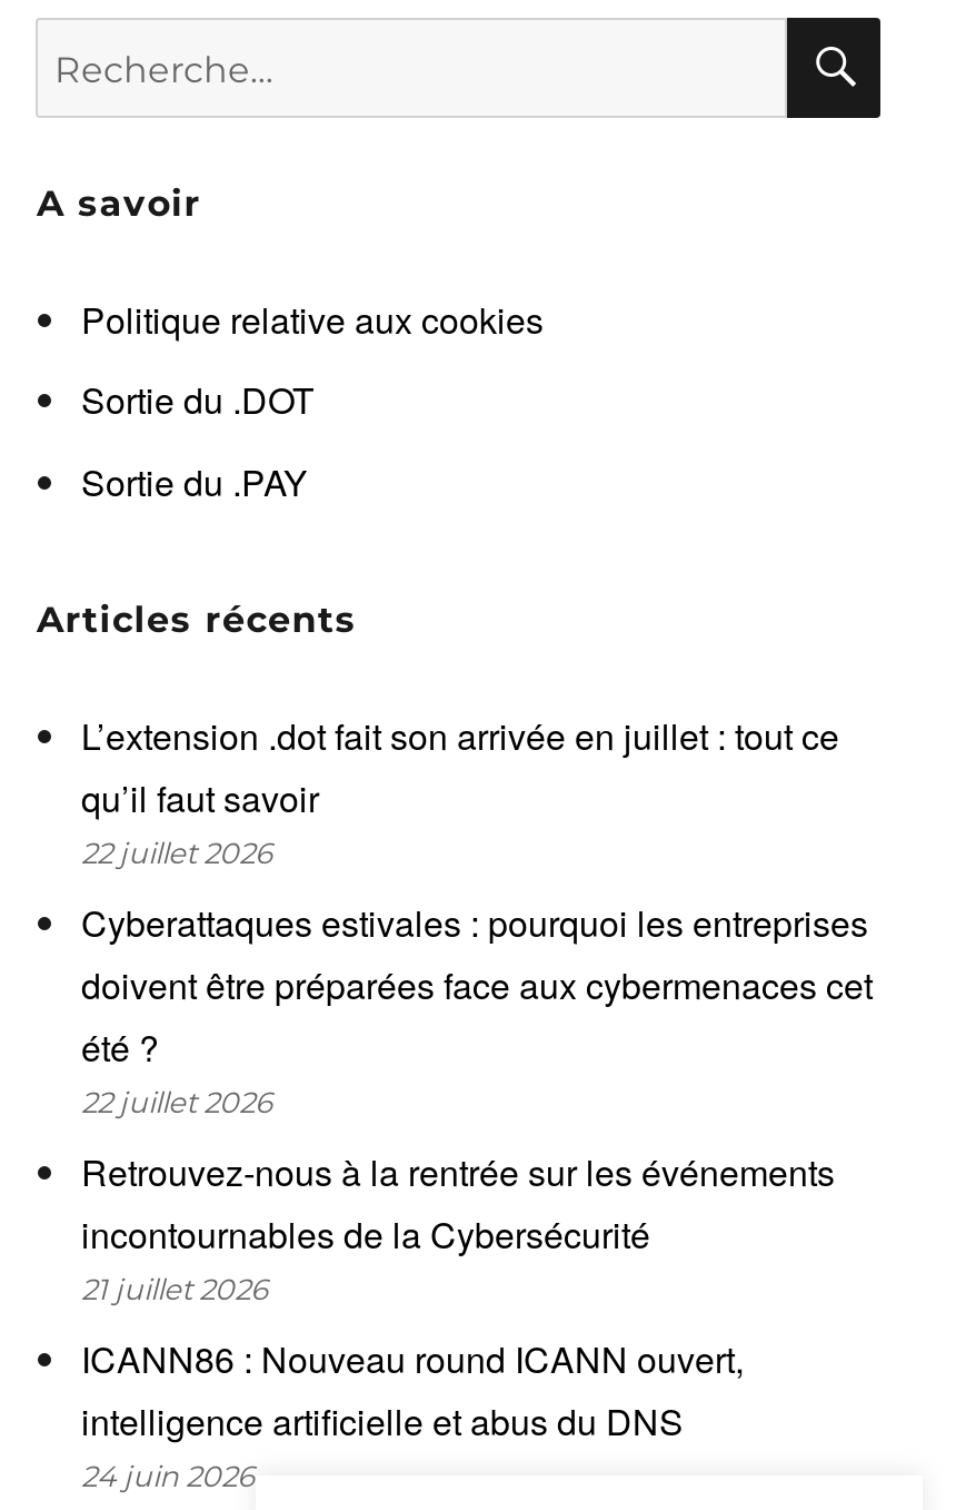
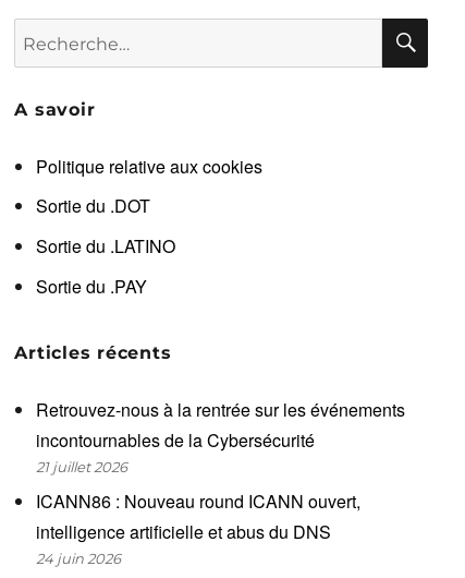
+ Sortie du .LATINO

moved down: Sortie du .PAY | Articles récents

- L’extension .dot fait son arrivée en juillet : tout ce
- qu’il faut savoir
- 22 juillet 2026
- Cyberattaques estivales : pourquoi les entreprises
- doivent être préparées face aux cybermenaces cet
- été ?
- 22 juillet 2026
